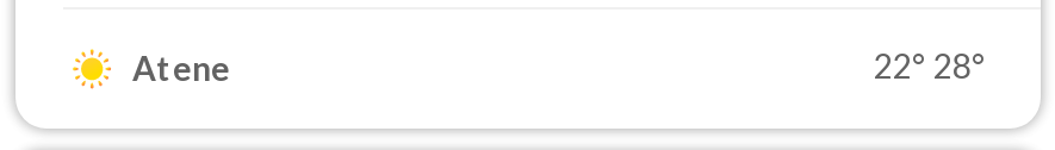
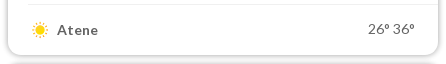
- 22° 28°
+ 26° 36°
